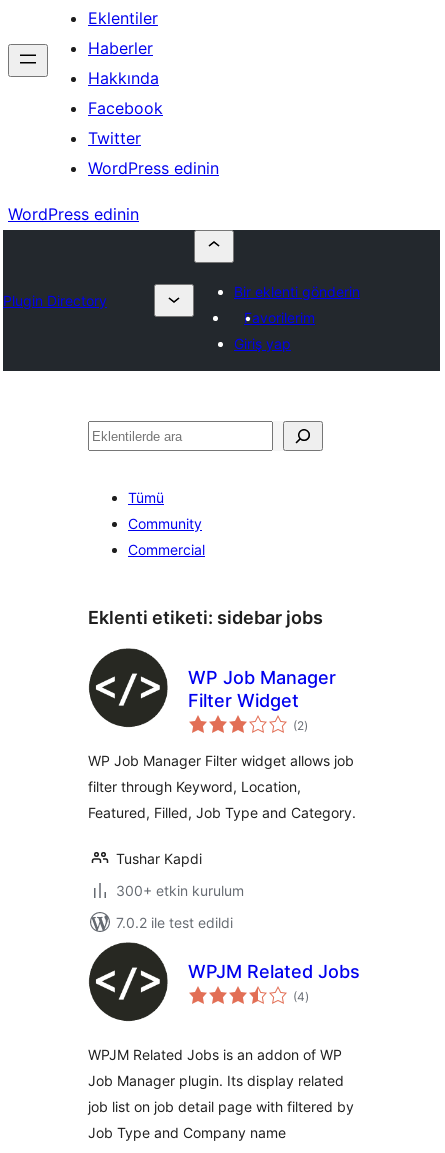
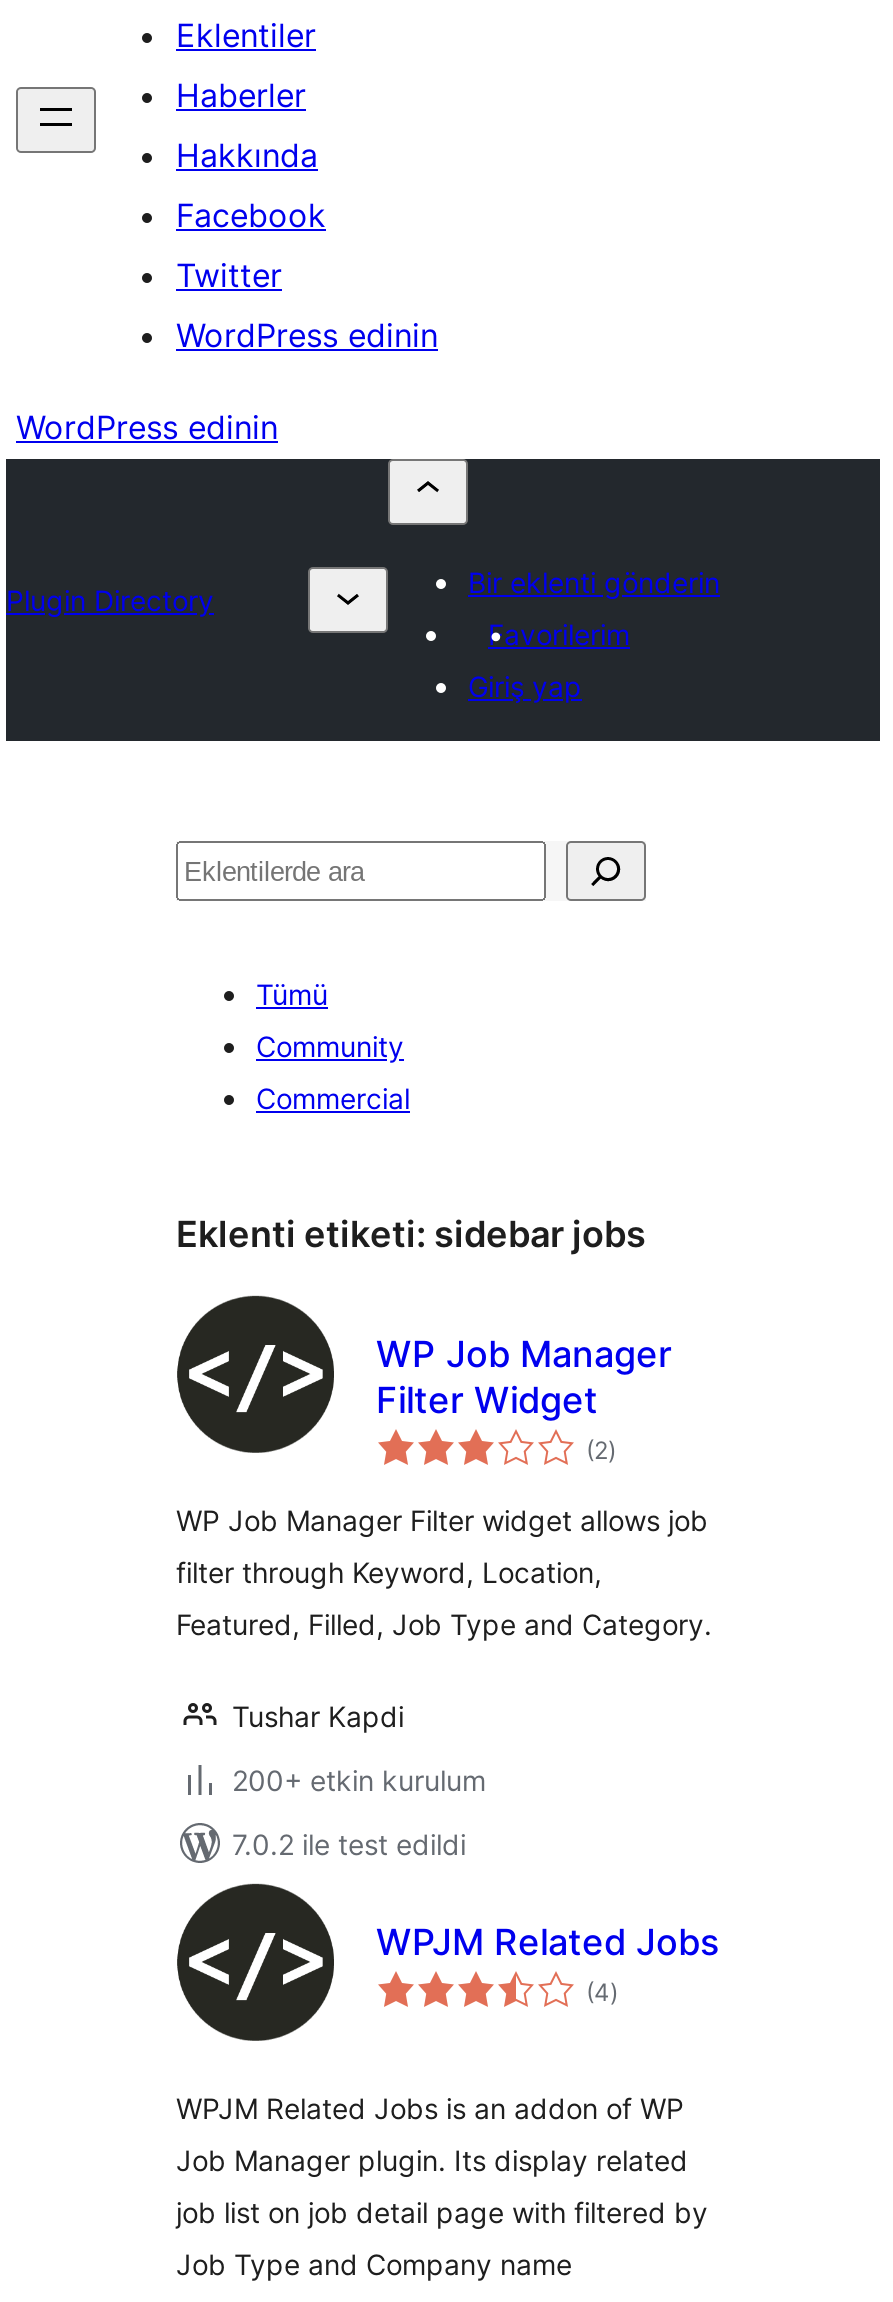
- 300+ etkin kurulum
+ 200+ etkin kurulum
